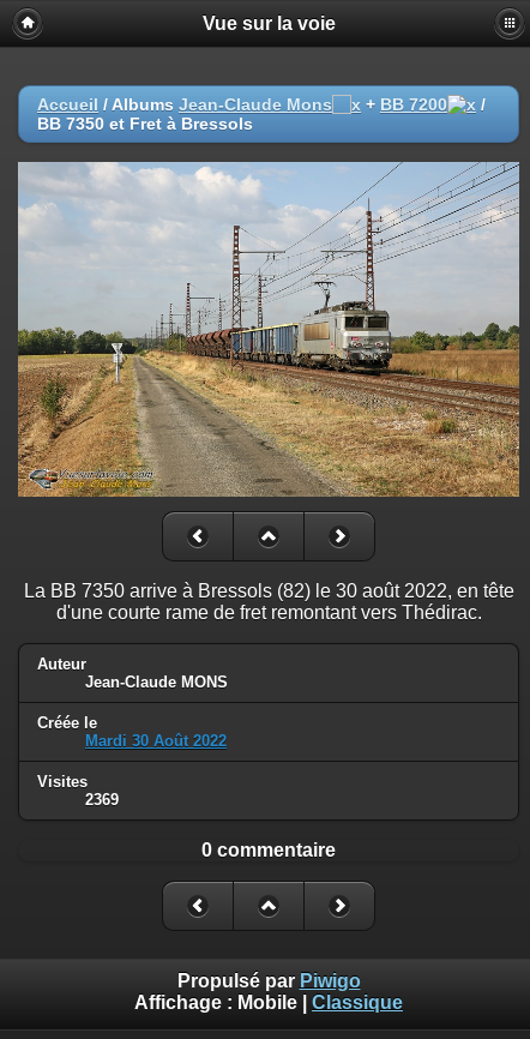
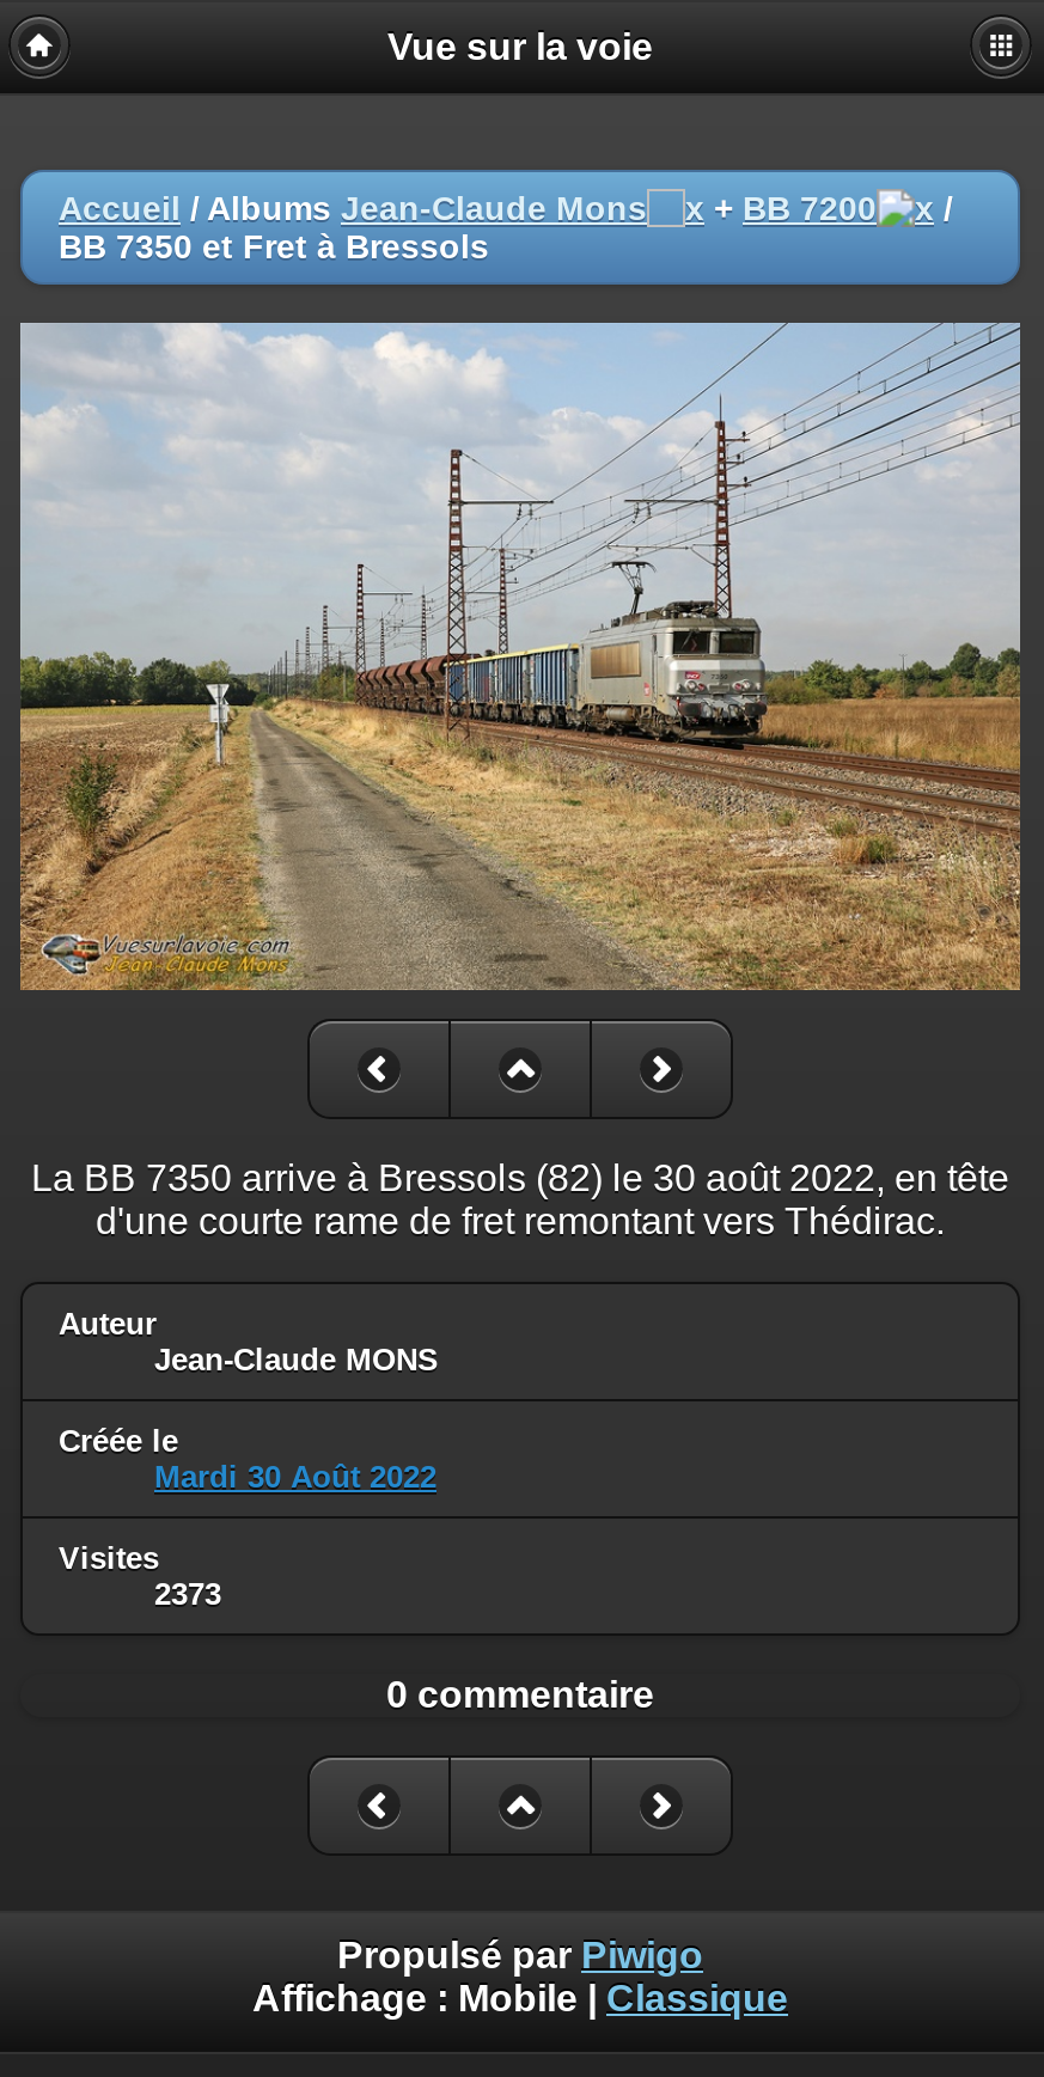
- 2369
+ 2373
